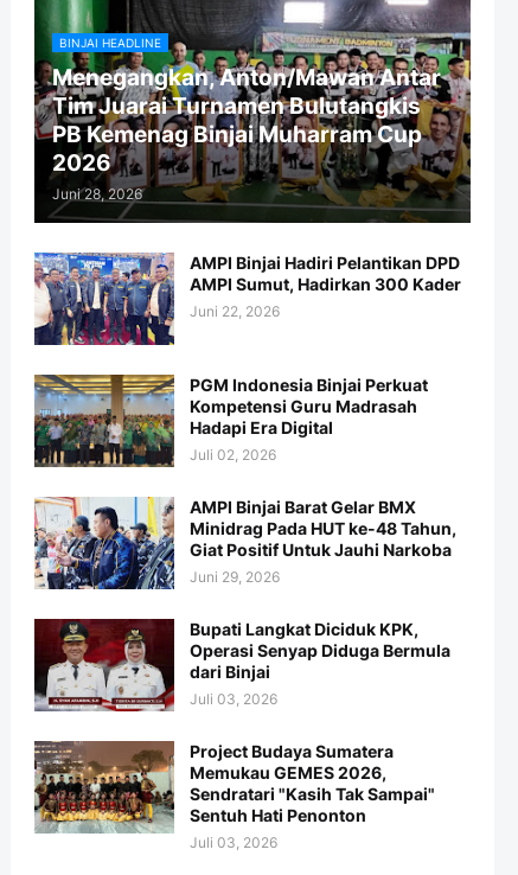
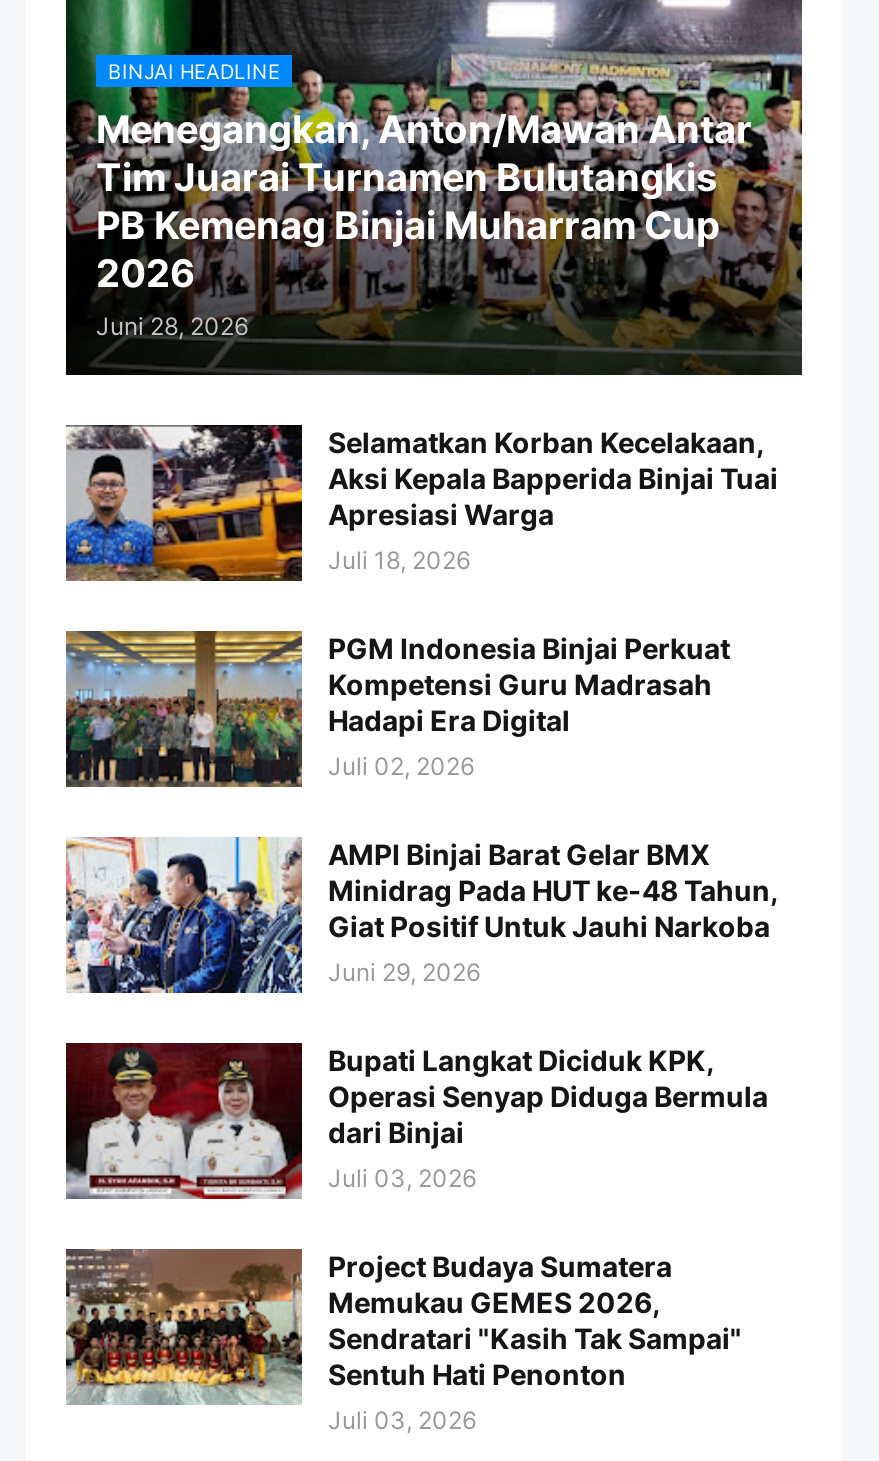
- [image]
- AMPI Binjai Hadiri Pelantikan DPD
- AMPI Sumut, Hadirkan 300 Kader
- Juni 22, 2026
+ [image]
+ Selamatkan Korban Kecelakaan,
+ Aksi Kepala Bapperida Binjai Tuai
+ Apresiasi Warga
+ Juli 18, 2026
